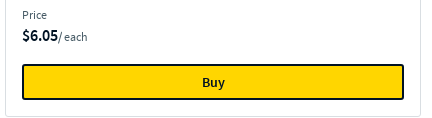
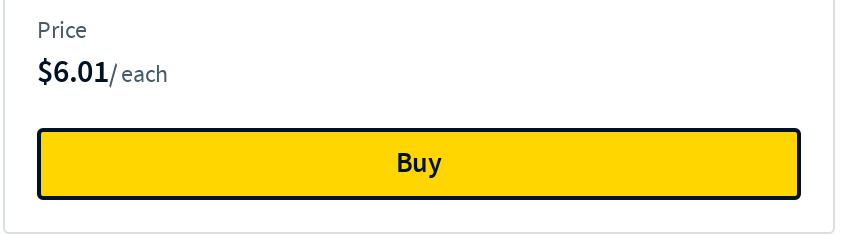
- $6.05/ each
+ $6.01/ each
